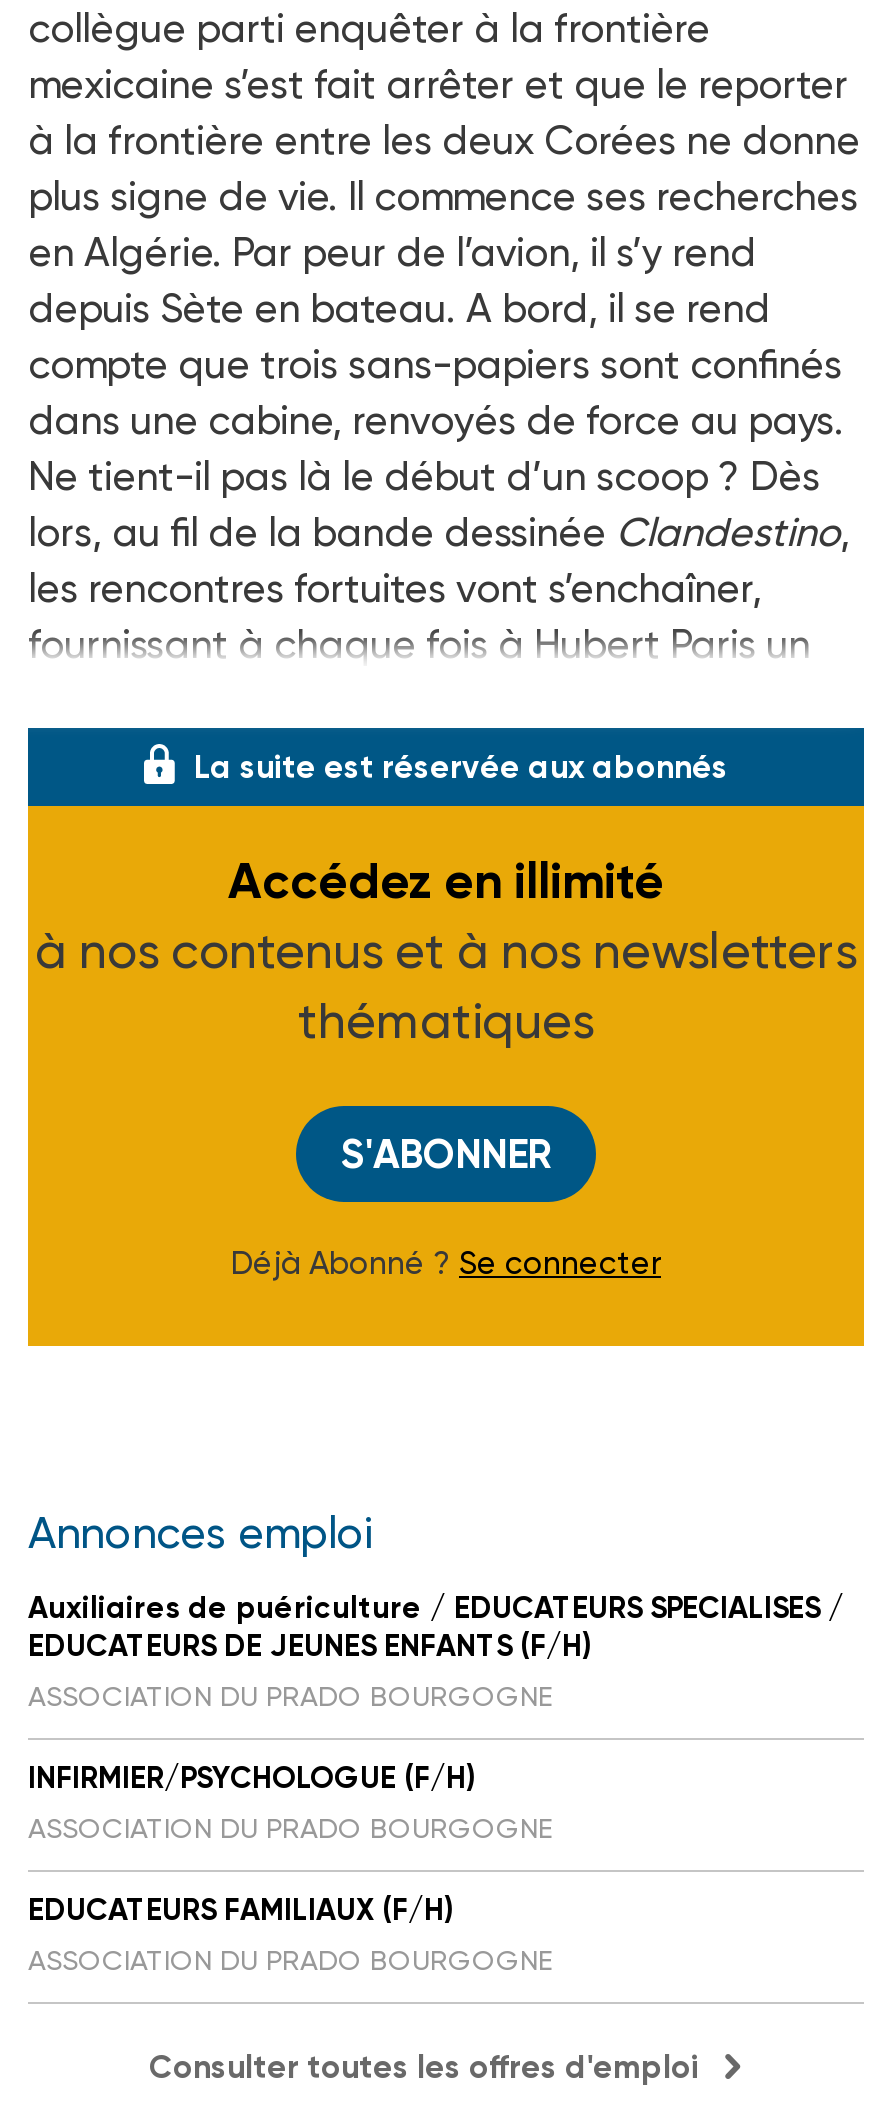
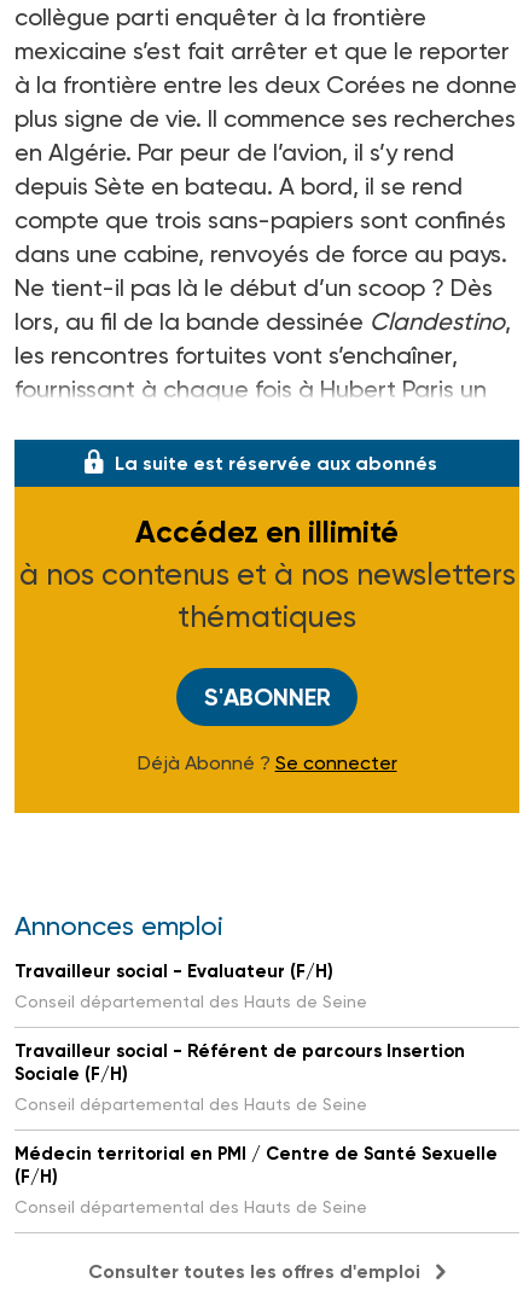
- Auxiliaires de puériculture / EDUCATEURS SPECIALISES /
- EDUCATEURS DE JEUNES ENFANTS (F/H)
- ASSOCIATION DU PRADO BOURGOGNE
+ Travailleur social - Evaluateur (F/H)
+ Conseil départemental des Hauts de Seine

- INFIRMIER/PSYCHOLOGUE (F/H)
- ASSOCIATION DU PRADO BOURGOGNE
+ Travailleur social - Référent de parcours Insertion
+ Sociale (F/H)
+ Conseil départemental des Hauts de Seine

- EDUCATEURS FAMILIAUX (F/H)
- ASSOCIATION DU PRADO BOURGOGNE
+ Médecin territorial en PMI / Centre de Santé Sexuelle
+ (F/H)
+ Conseil départemental des Hauts de Seine
